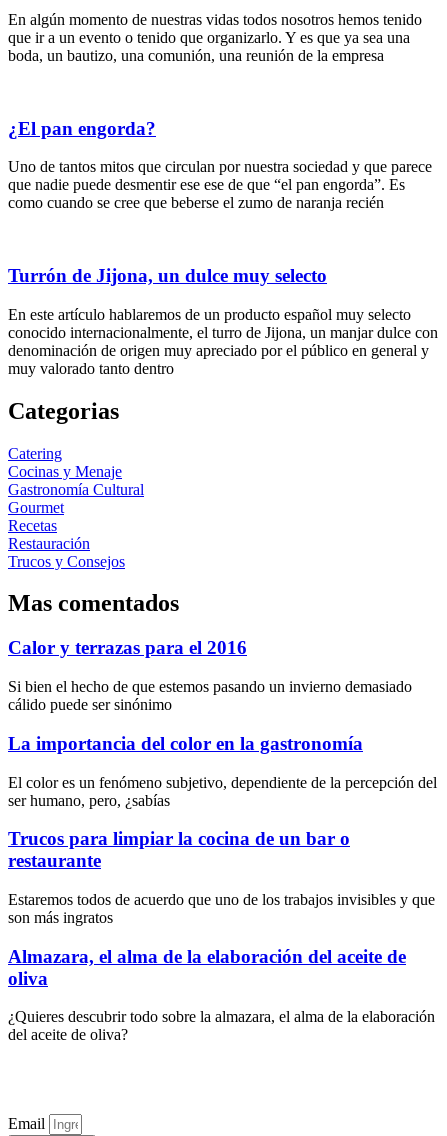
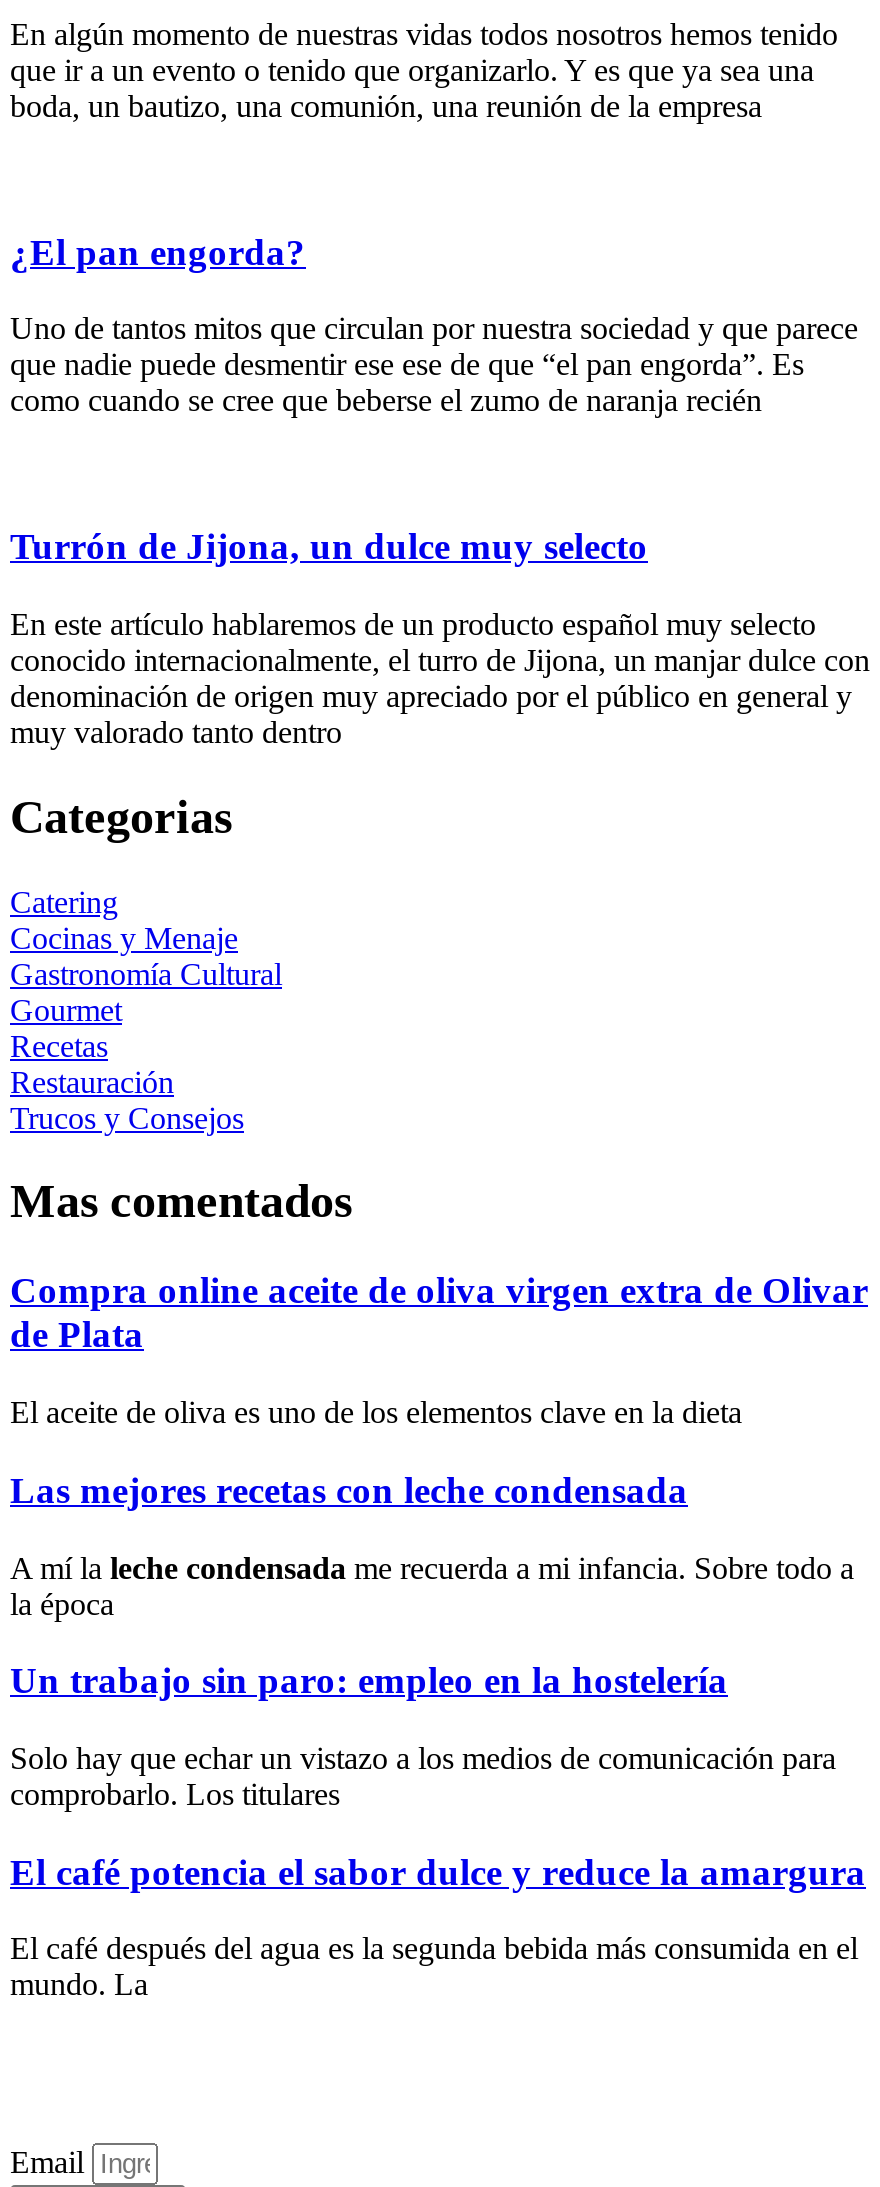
- Calor y terrazas para el 2016
+ Compra online aceite de oliva virgen extra de Olivar
+ de Plata

- Si bien el hecho de que estemos pasando un invierno demasiado
- cálido puede ser sinónimo
+ El aceite de oliva es uno de los elementos clave en la dieta

- La importancia del color en la gastronomía
+ Las mejores recetas con leche condensada

- El color es un fenómeno subjetivo, dependiente de la percepción del
- ser humano, pero, ¿sabías
+ A mí la leche condensada me recuerda a mi infancia. Sobre todo a
+ la época

- Trucos para limpiar la cocina de un bar o
- restaurante
+ Un trabajo sin paro: empleo en la hostelería

- Estaremos todos de acuerdo que uno de los trabajos invisibles y que
- son más ingratos
+ Solo hay que echar un vistazo a los medios de comunicación para
+ comprobarlo. Los titulares

- Almazara, el alma de la elaboración del aceite de
- oliva
+ El café potencia el sabor dulce y reduce la amargura

- ¿Quieres descubrir todo sobre la almazara, el alma de la elaboración
- del aceite de oliva?
+ El café después del agua es la segunda bebida más consumida en el
+ mundo. La
